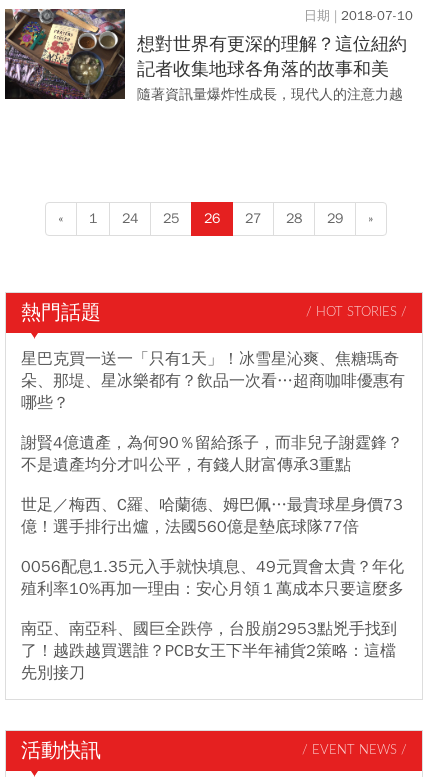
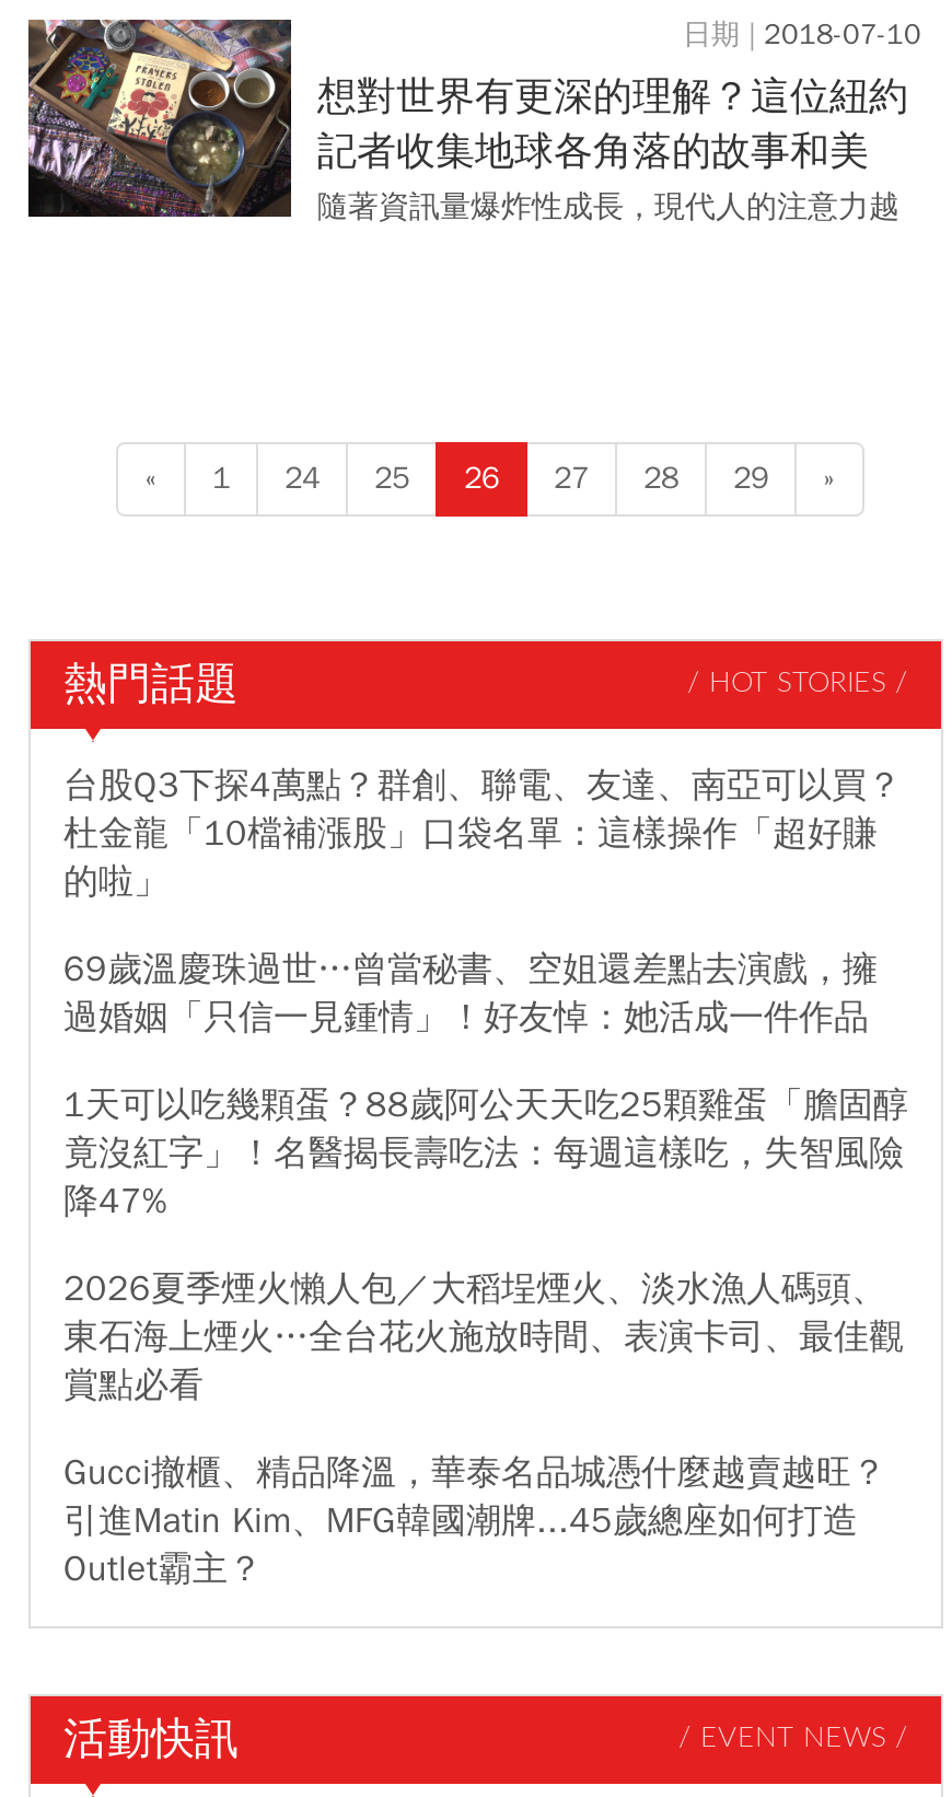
- 星巴克買一送一「只有1天」！冰雪星沁爽、焦糖瑪奇
- 朵、那堤、星冰樂都有？飲品一次看…超商咖啡優惠有
- 哪些？
+ 台股Q3下探4萬點？群創、聯電、友達、南亞可以買？
+ 杜金龍「10檔補漲股」口袋名單：這樣操作「超好賺
+ 的啦」

- 謝賢4億遺產，為何90％留給孫子，而非兒子謝霆鋒？
- 不是遺產均分才叫公平，有錢人財富傳承3重點
+ 69歲溫慶珠過世…曾當秘書、空姐還差點去演戲，擁
+ 過婚姻「只信一見鍾情」！好友悼：她活成一件作品

- 世足／梅西、C羅、哈蘭德、姆巴佩…最貴球星身價73
- 億！選手排行出爐，法國560億是墊底球隊77倍
+ 1天可以吃幾顆蛋？88歲阿公天天吃25顆雞蛋「膽固醇
+ 竟沒紅字」！名醫揭長壽吃法：每週這樣吃，失智風險
+ 降47%

- 0056配息1.35元入手就快填息、49元買會太貴？年化
- 殖利率10%再加一理由：安心月領１萬成本只要這麼多
+ 2026夏季煙火懶人包／大稻埕煙火、淡水漁人碼頭、
+ 東石海上煙火…全台花火施放時間、表演卡司、最佳觀
+ 賞點必看

- 南亞、南亞科、國巨全跌停，台股崩2953點兇手找到
- 了！越跌越買選誰？PCB女王下半年補貨2策略：這檔
- 先別接刀
+ Gucci撤櫃、精品降溫，華泰名品城憑什麼越賣越旺？
+ 引進Matin Kim、MFG韓國潮牌...45歲總座如何打造
+ Outlet霸主？
